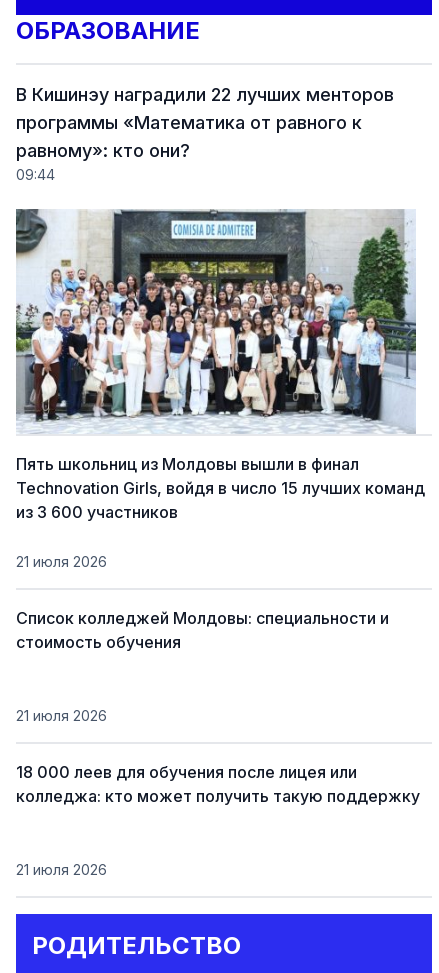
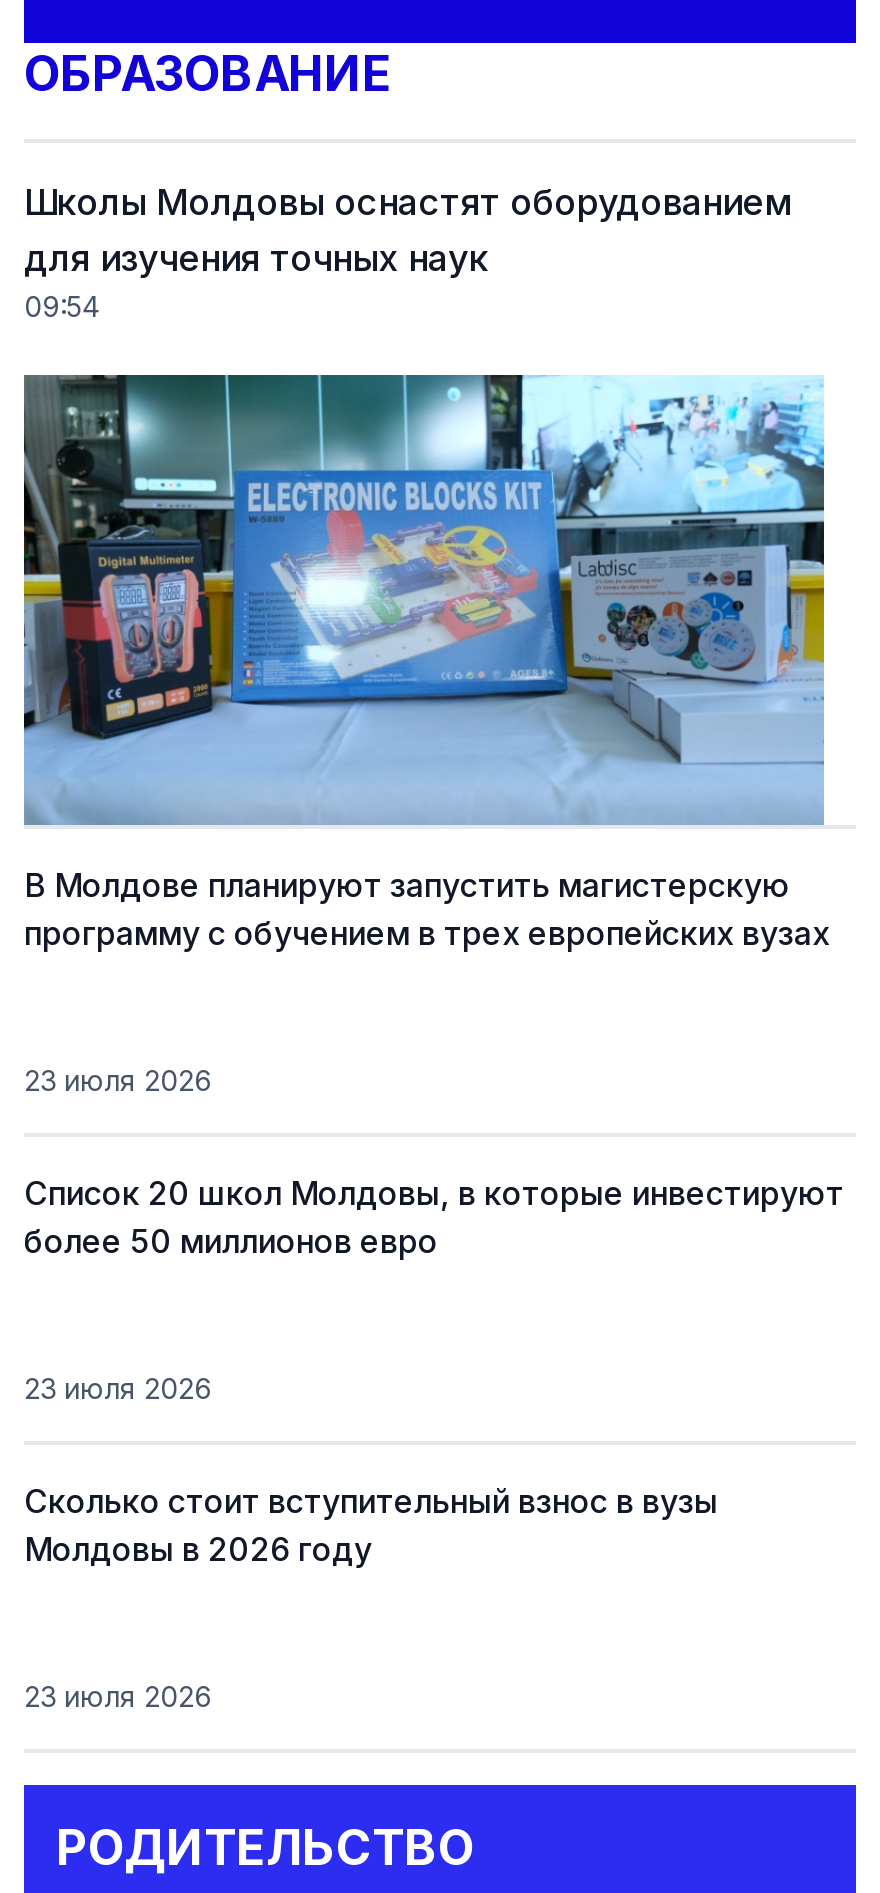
- В Кишинэу наградили 22 лучших менторов
- программы «Математика от равного к
- равному»: кто они?
- 09:44
+ Школы Молдовы оснастят оборудованием
+ для изучения точных наук
+ 09:54

- [image]
- Пять школьниц из Молдовы вышли в финал
- Technovation Girls, войдя в число 15 лучших команд
- из 3 600 участников
+ [image]
+ В Молдове планируют запустить магистерскую
+ программу с обучением в трех европейских вузах

- 21 июля 2026
+ 23 июля 2026

- Список колледжей Молдовы: специальности и
- стоимость обучения
+ Список 20 школ Молдовы, в которые инвестируют
+ более 50 миллионов евро

- 21 июля 2026
+ 23 июля 2026

- 18 000 леев для обучения после лицея или
- колледжа: кто может получить такую поддержку
+ Сколько стоит вступительный взнос в вузы
+ Молдовы в 2026 году

- 21 июля 2026
+ 23 июля 2026
